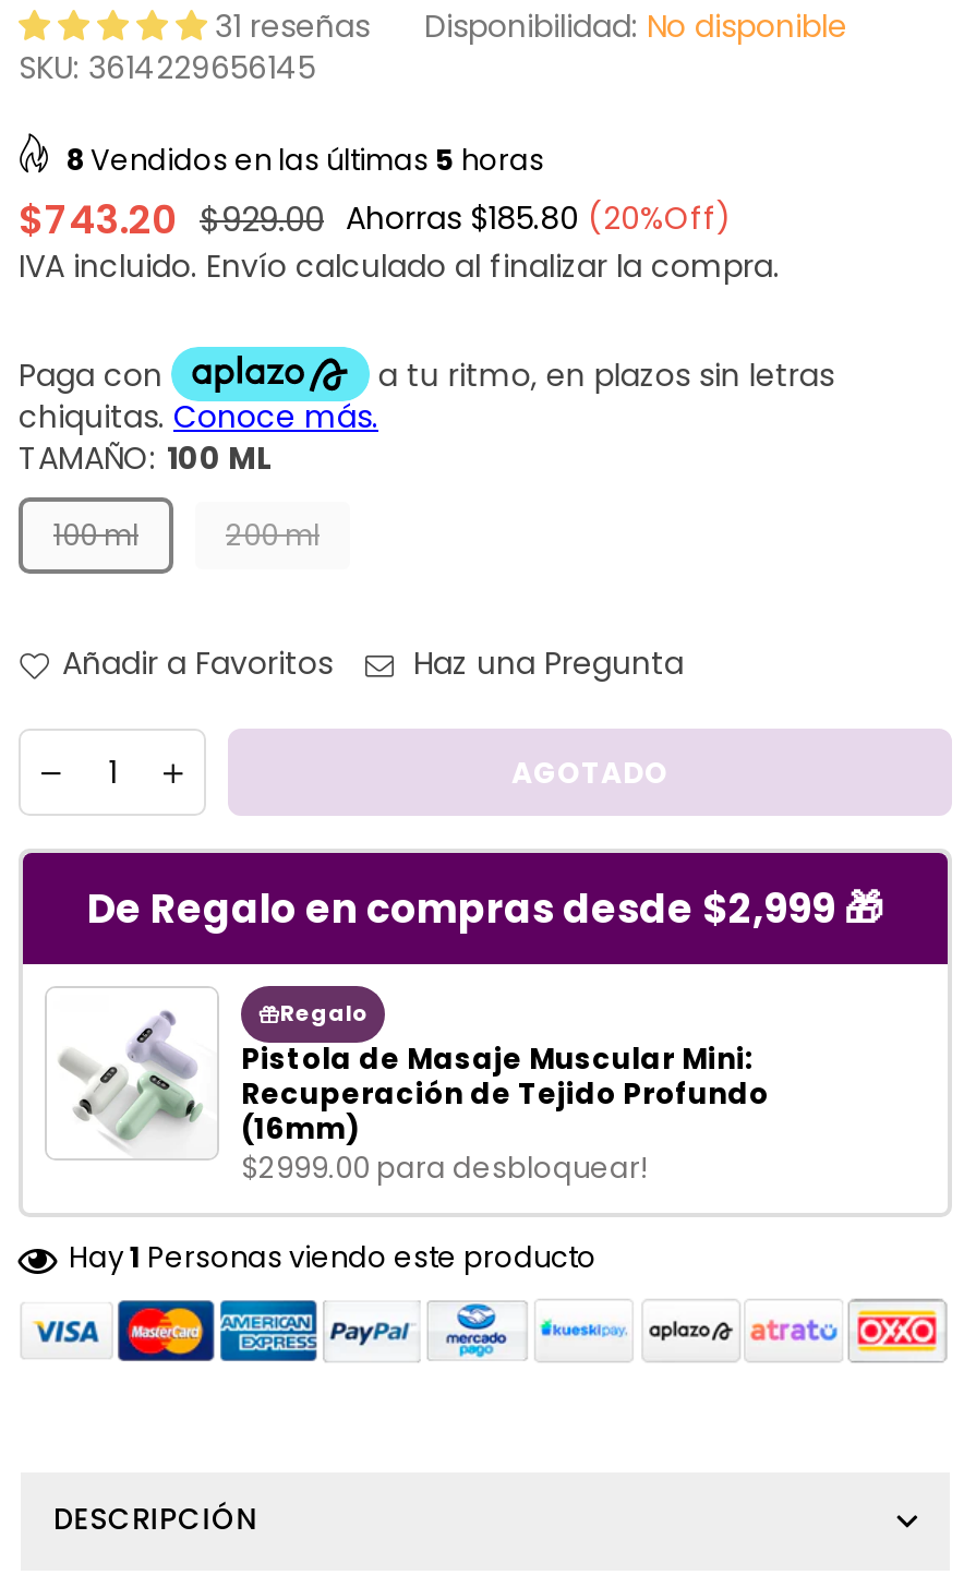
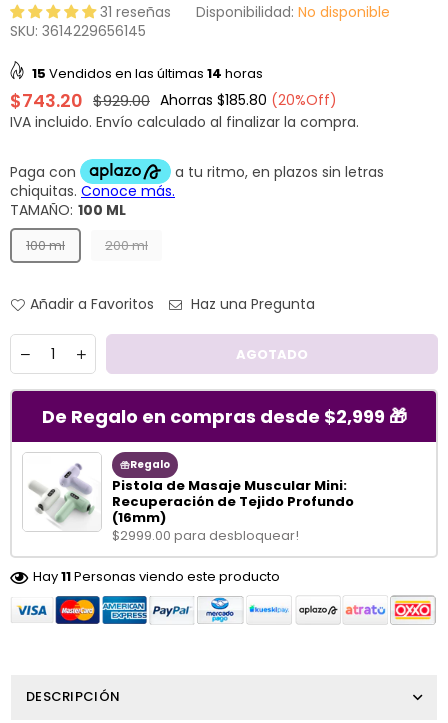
- 8 Vendidos en las últimas 5 horas
+ 15 Vendidos en las últimas 14 horas

- Hay 1 Personas viendo este producto
+ Hay 11 Personas viendo este producto
